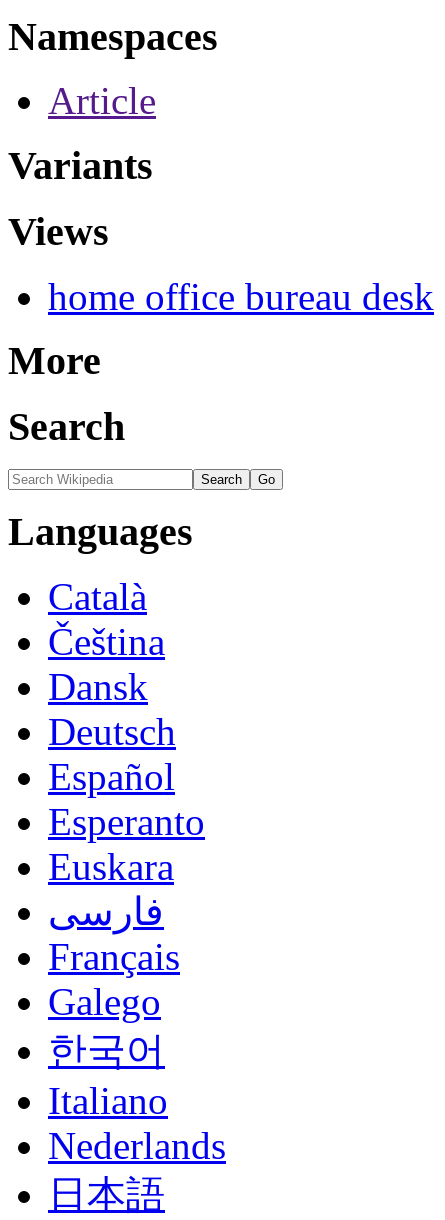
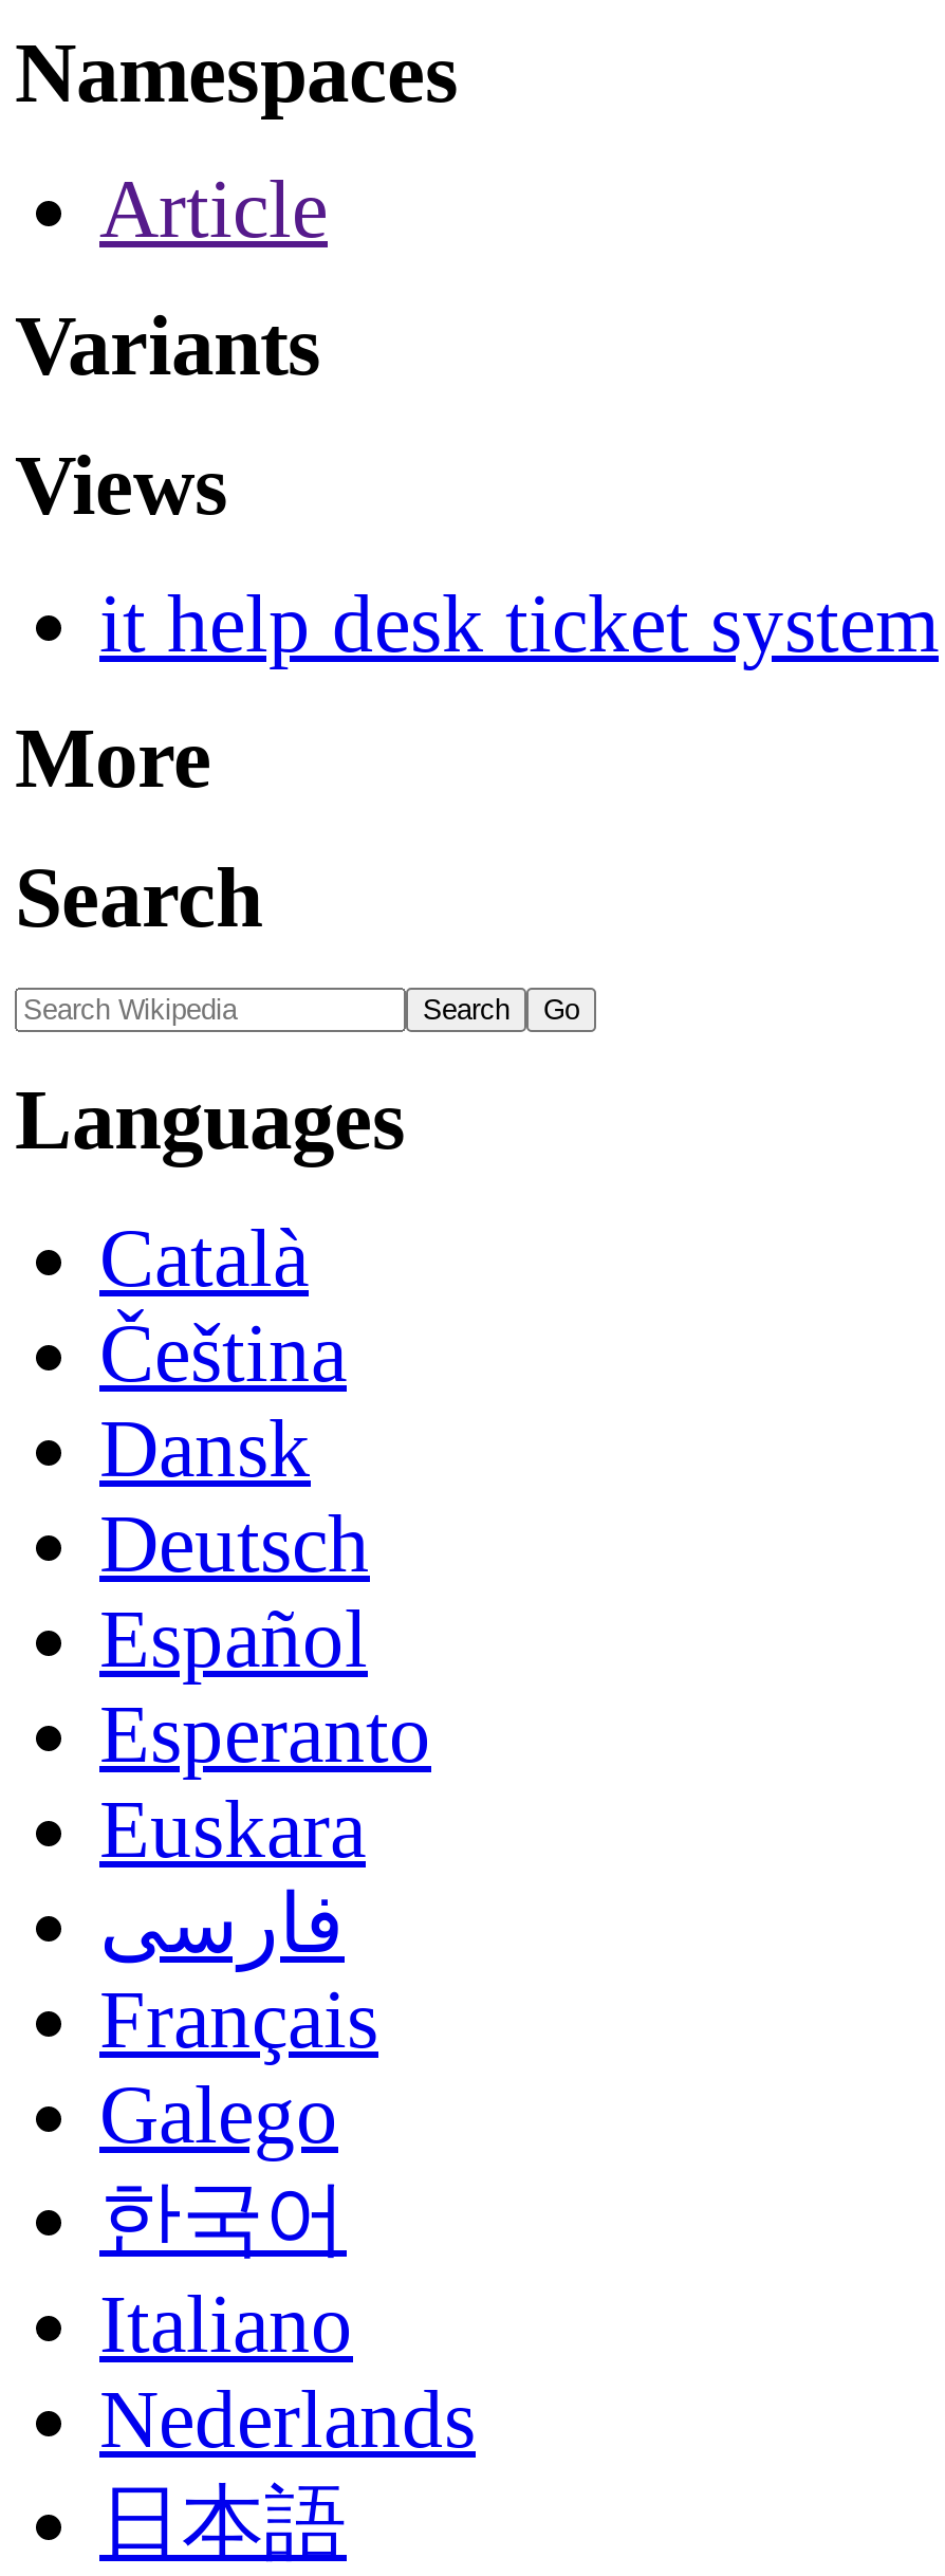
- home office bureau desk
+ it help desk ticket system
